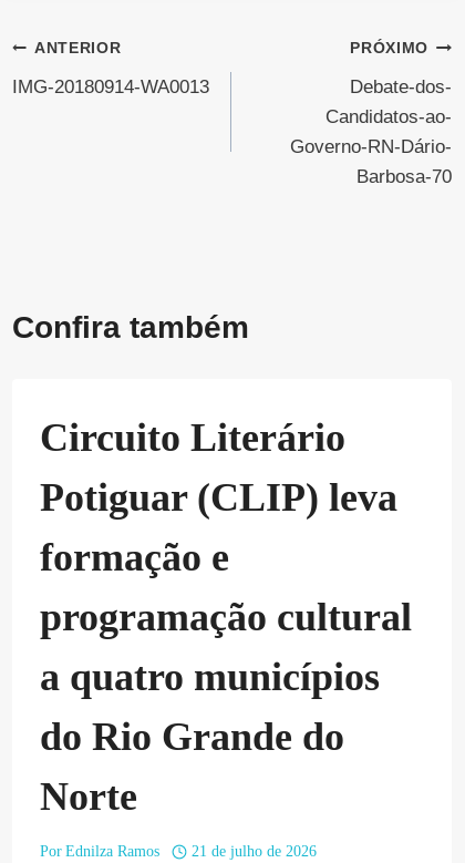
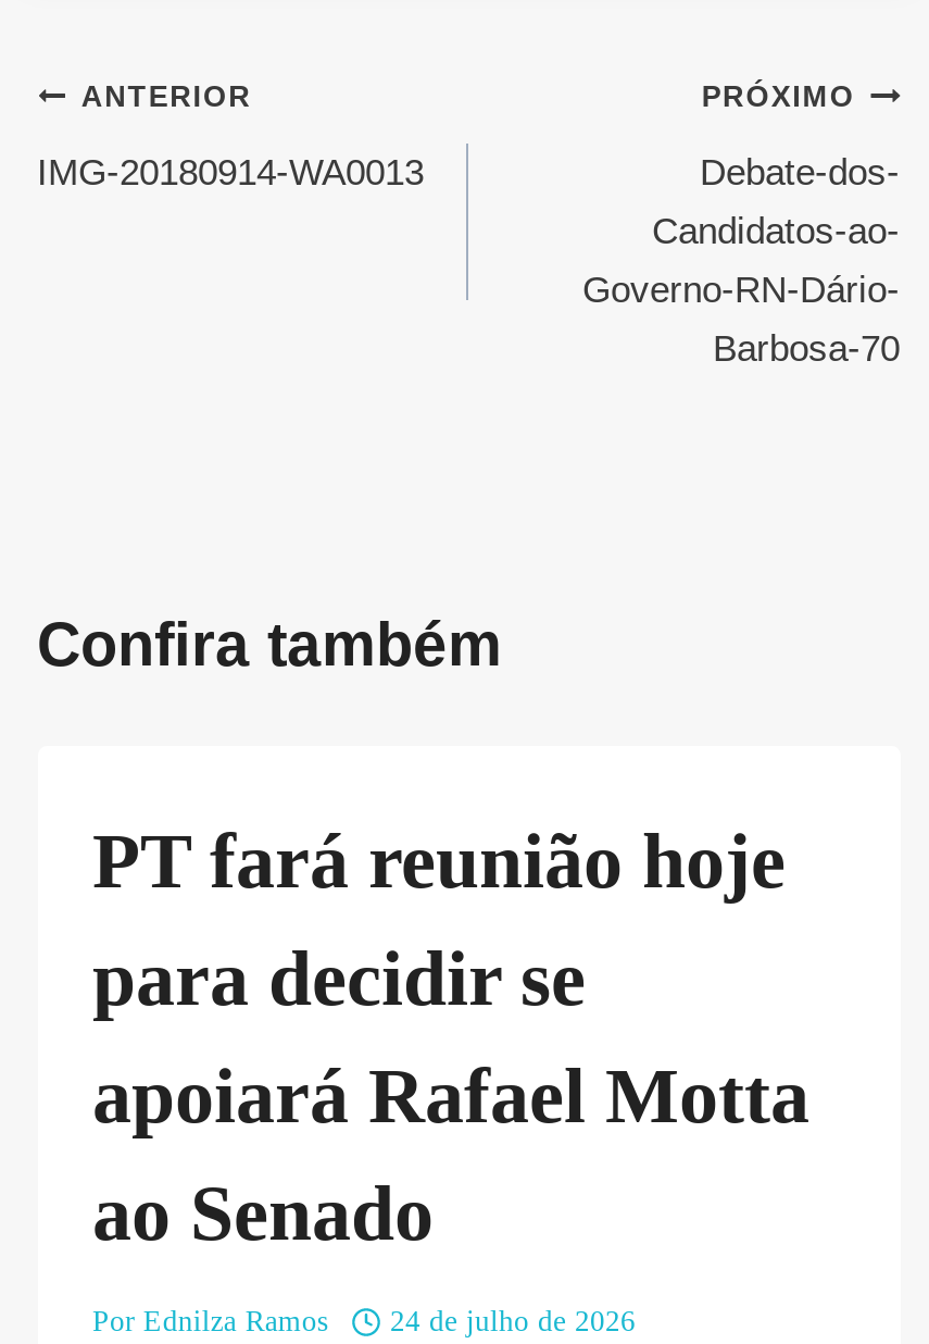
- Circuito Literário
- Potiguar (CLIP) leva
- formação e
- programação cultural
- a quatro municípios
- do Rio Grande do
- Norte
+ PT fará reunião hoje
+ para decidir se
+ apoiará Rafael Motta
+ ao Senado

- Por Ednilza Ramos 21 de julho de 2026
+ Por Ednilza Ramos 24 de julho de 2026
